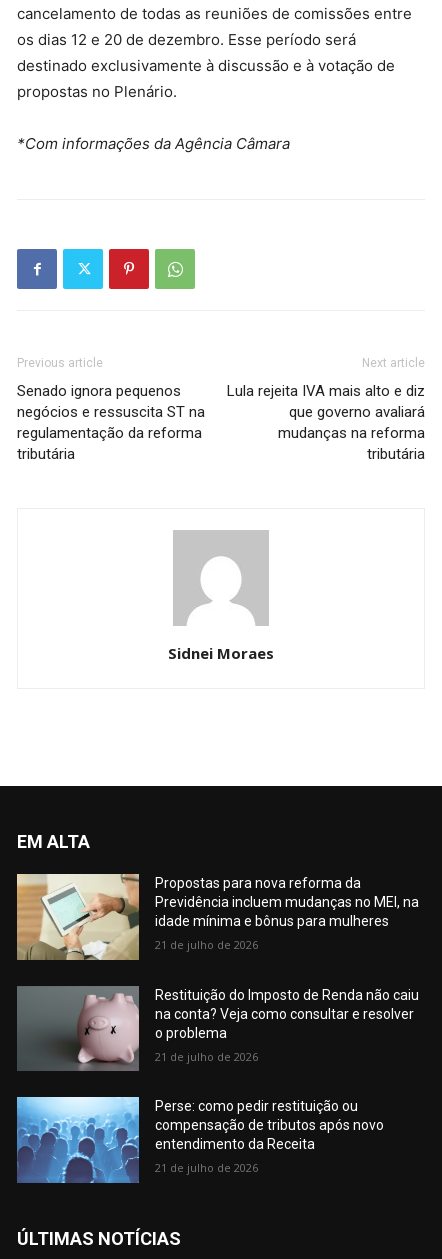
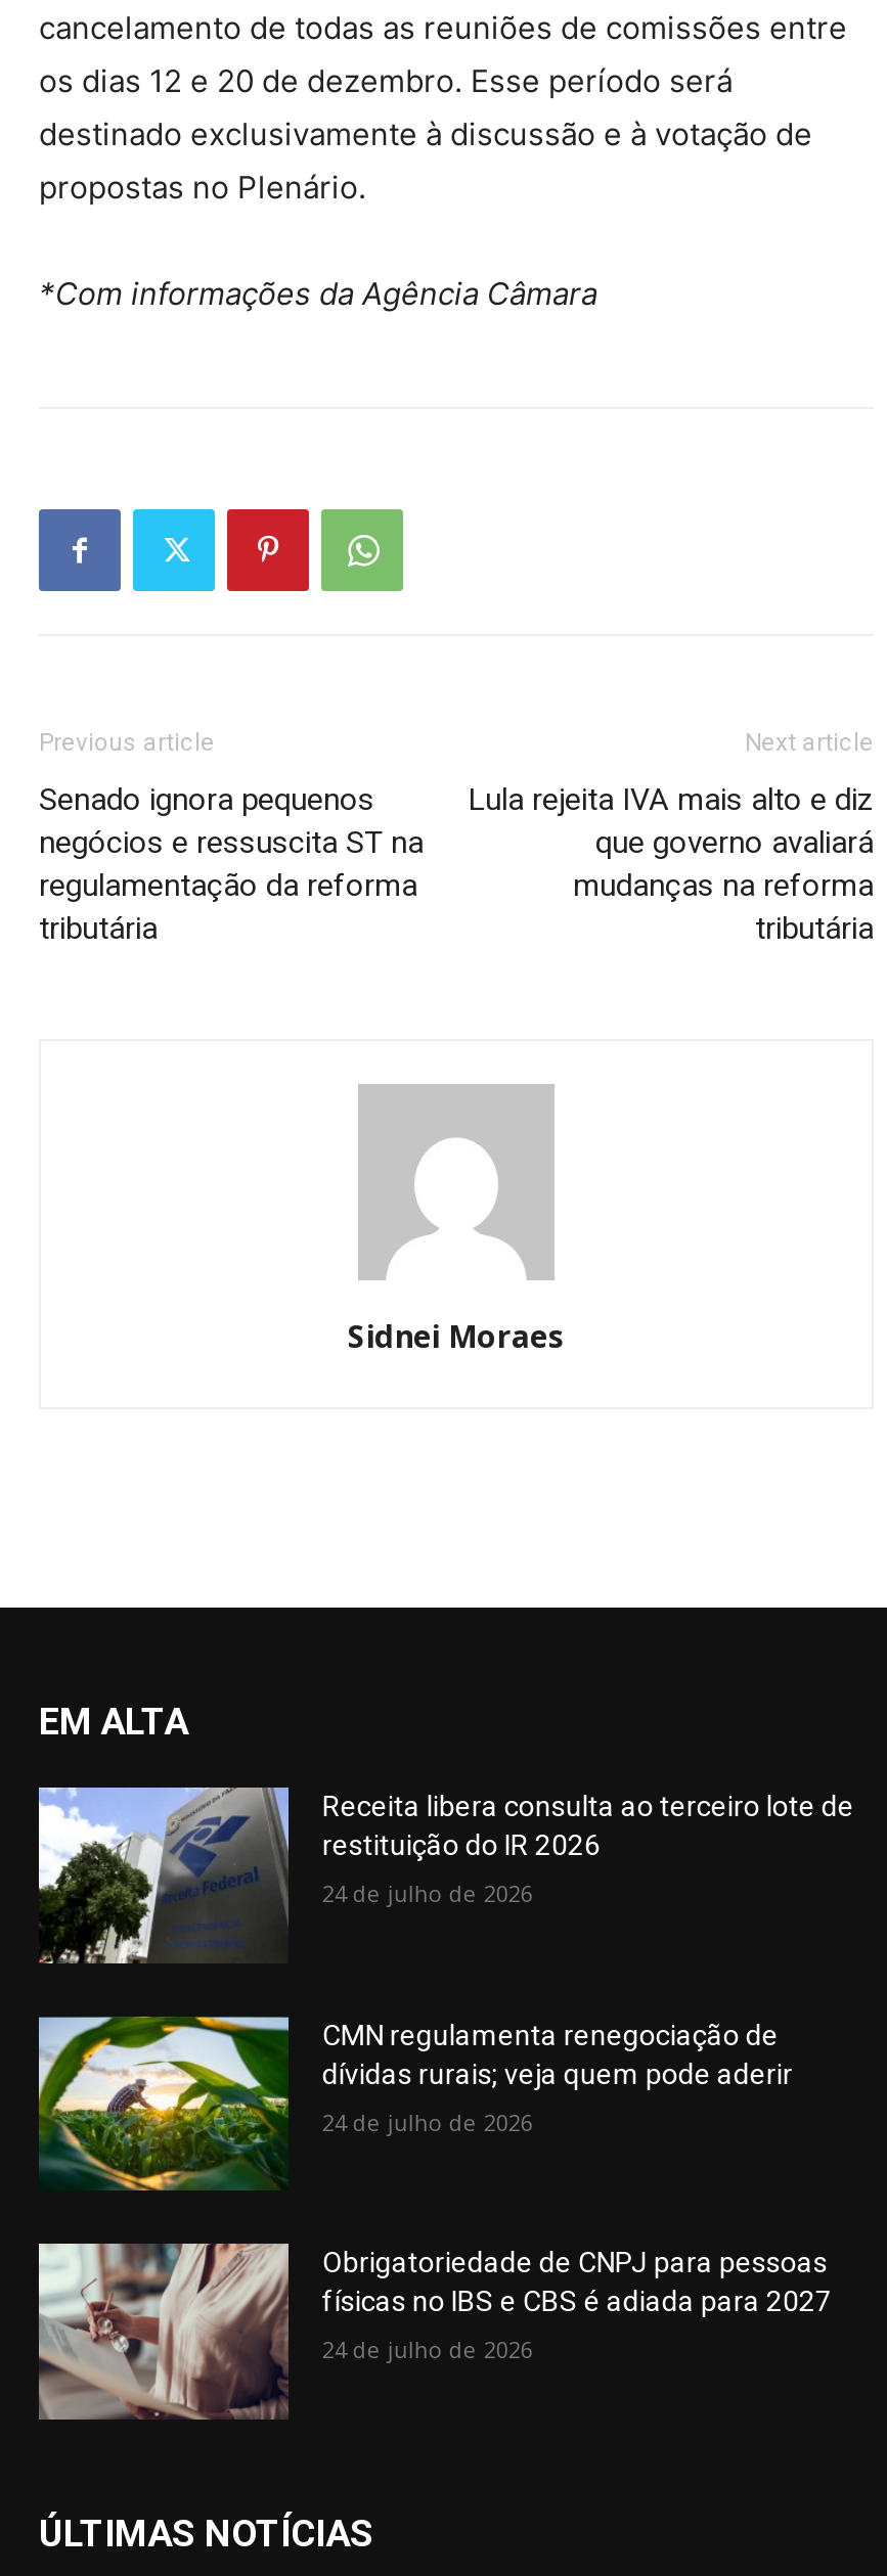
- [image]
- Propostas para nova reforma da
- Previdência incluem mudanças no MEI, na
- idade mínima e bônus para mulheres
+ [image]
+ Receita libera consulta ao terceiro lote de
+ restituição do IR 2026

- 21 de julho de 2026
+ 24 de julho de 2026

- [image]
- Restituição do Imposto de Renda não caiu
- na conta? Veja como consultar e resolver
- o problema
+ [image]
+ CMN regulamenta renegociação de
+ dívidas rurais; veja quem pode aderir

- 21 de julho de 2026
+ 24 de julho de 2026

- [image]
- Perse: como pedir restituição ou
- compensação de tributos após novo
- entendimento da Receita
+ [image]
+ Obrigatoriedade de CNPJ para pessoas
+ físicas no IBS e CBS é adiada para 2027

- 21 de julho de 2026
+ 24 de julho de 2026
